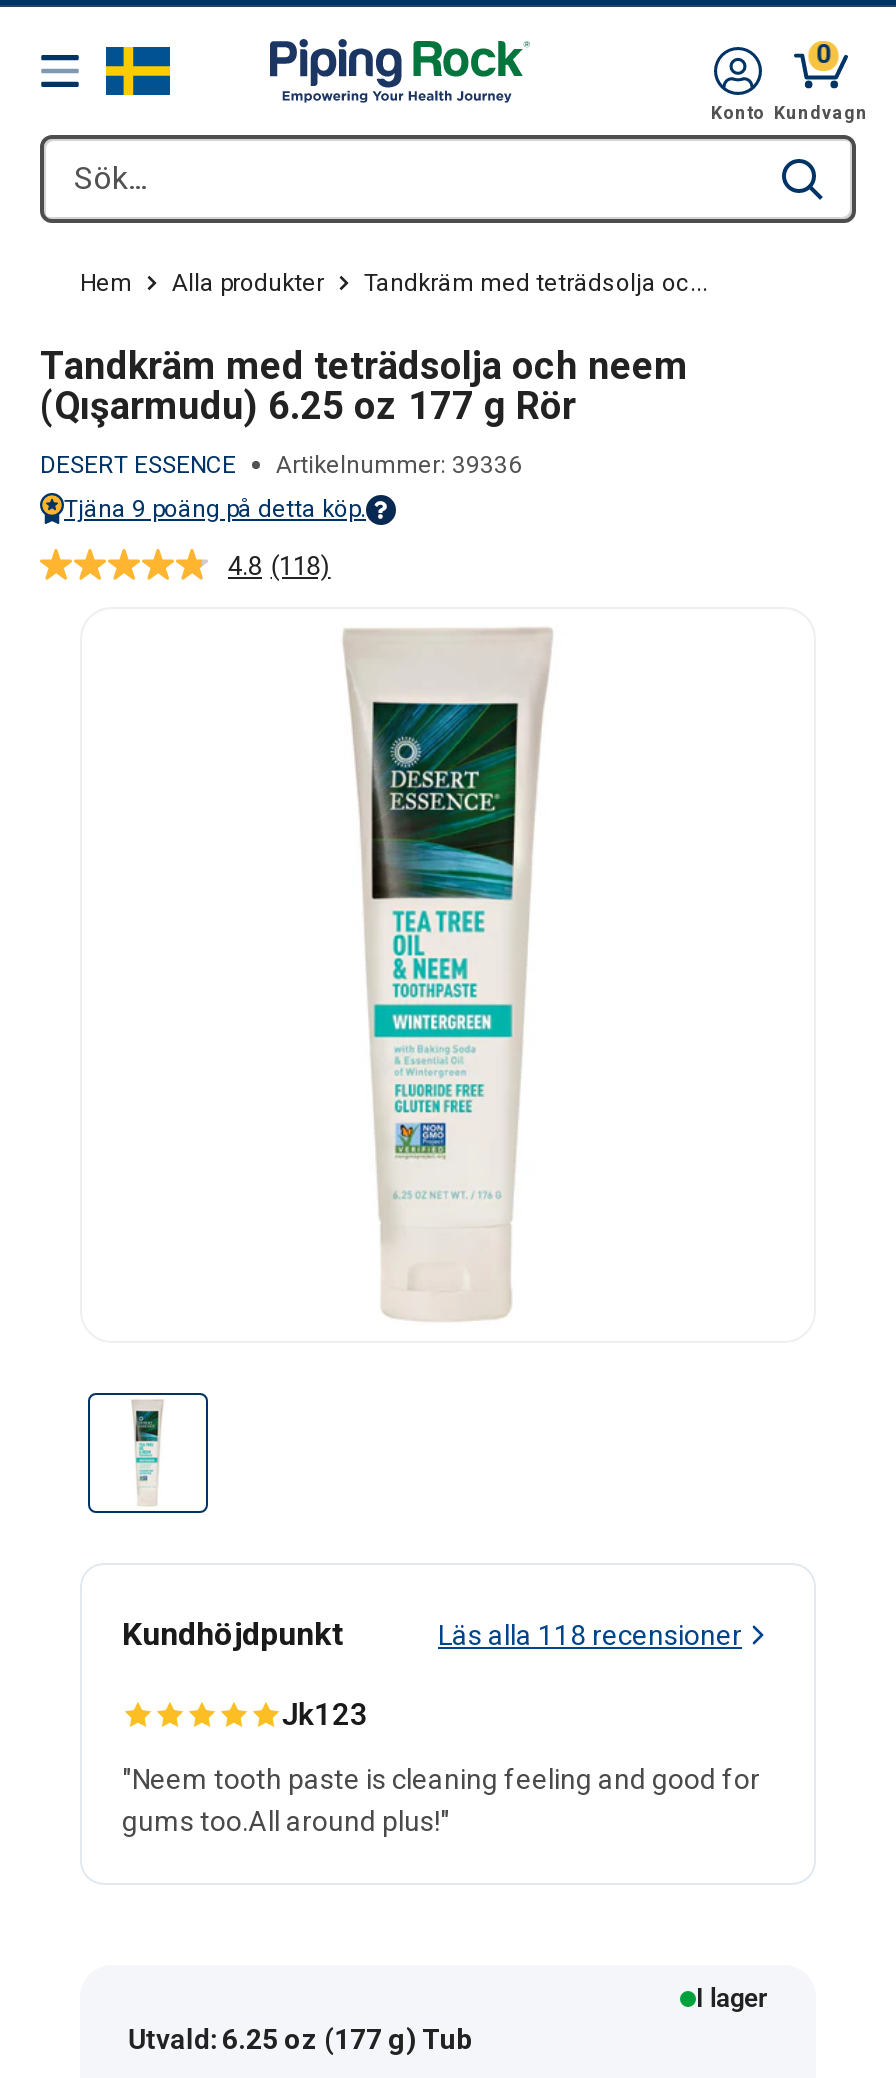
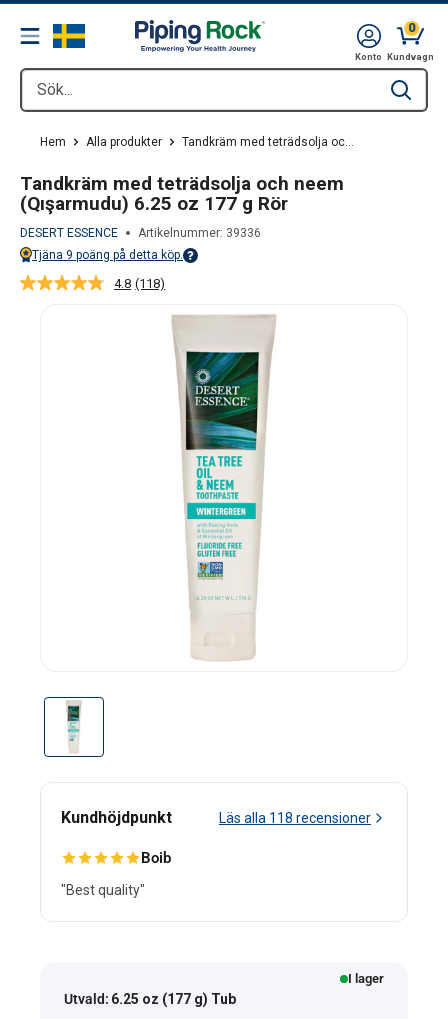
- Jk123
+ Boib

- "Neem tooth paste is cleaning feeling and good for
- gums too.All around plus!"
+ "Best quality"
